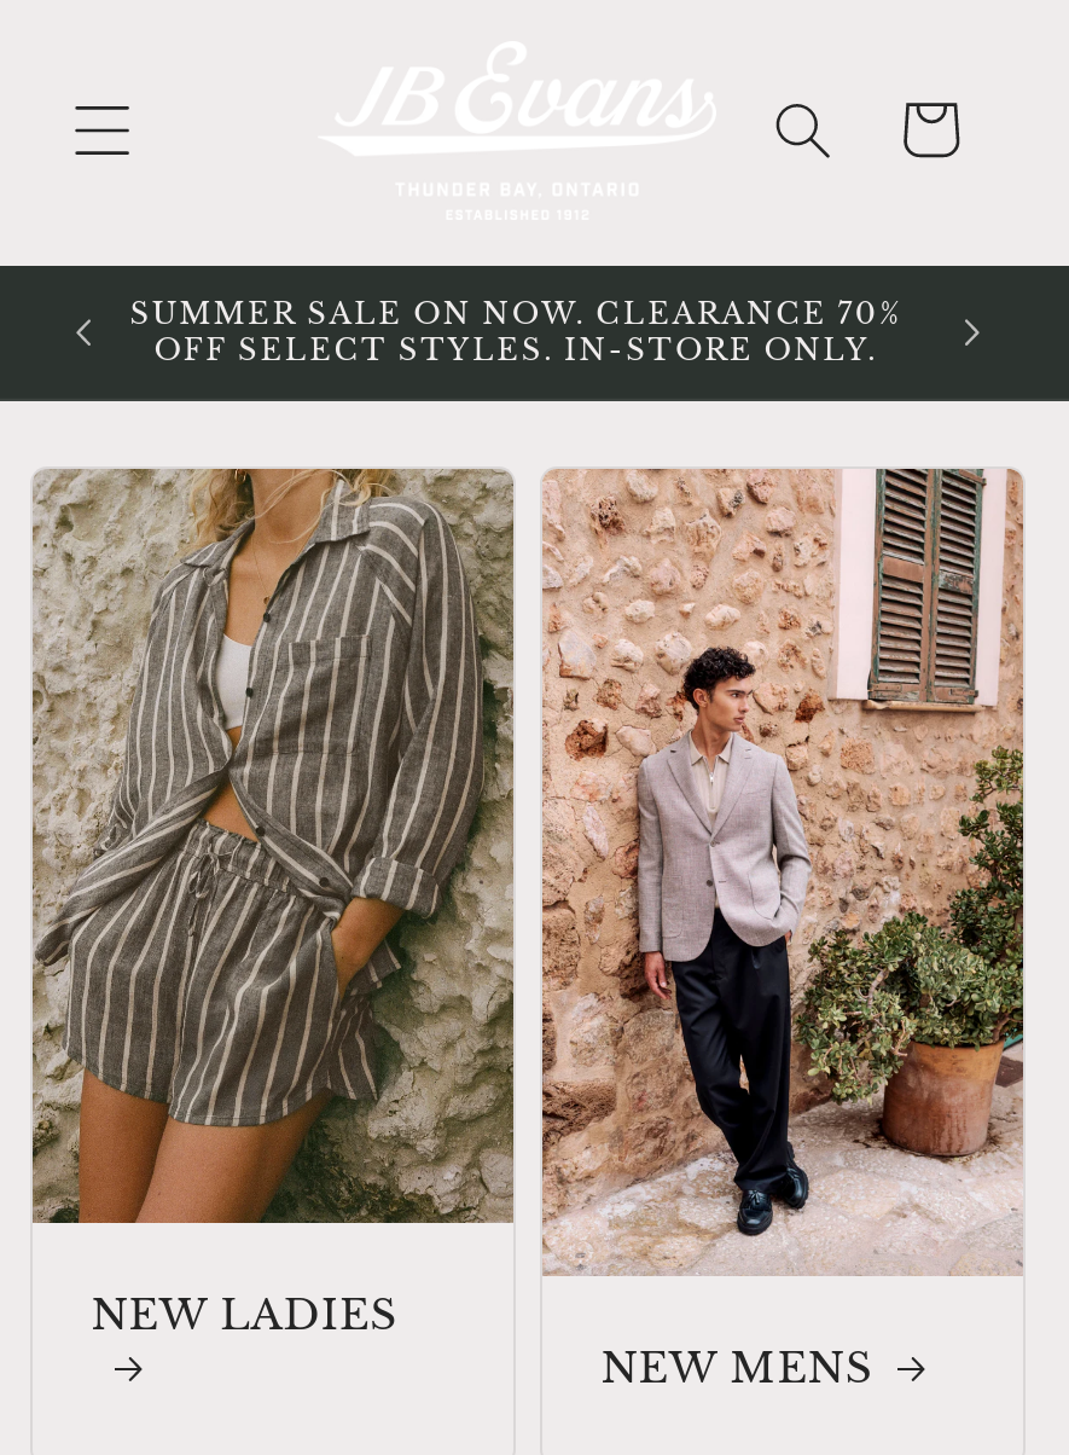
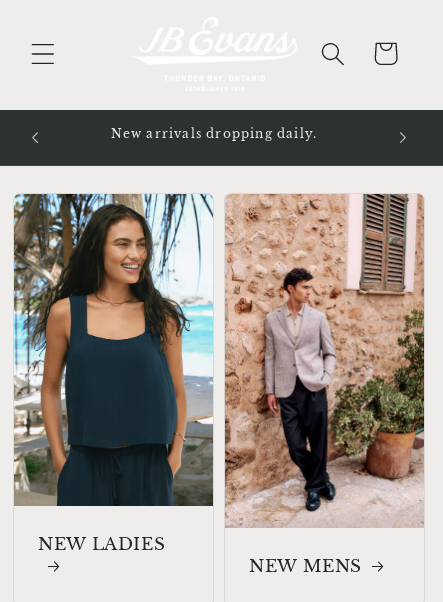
- SUMMER SALE ON NOW. CLEARANCE 70%
- OFF SELECT STYLES. IN-STORE ONLY.
+ New arrivals dropping daily.

- [image]
+ [image]
